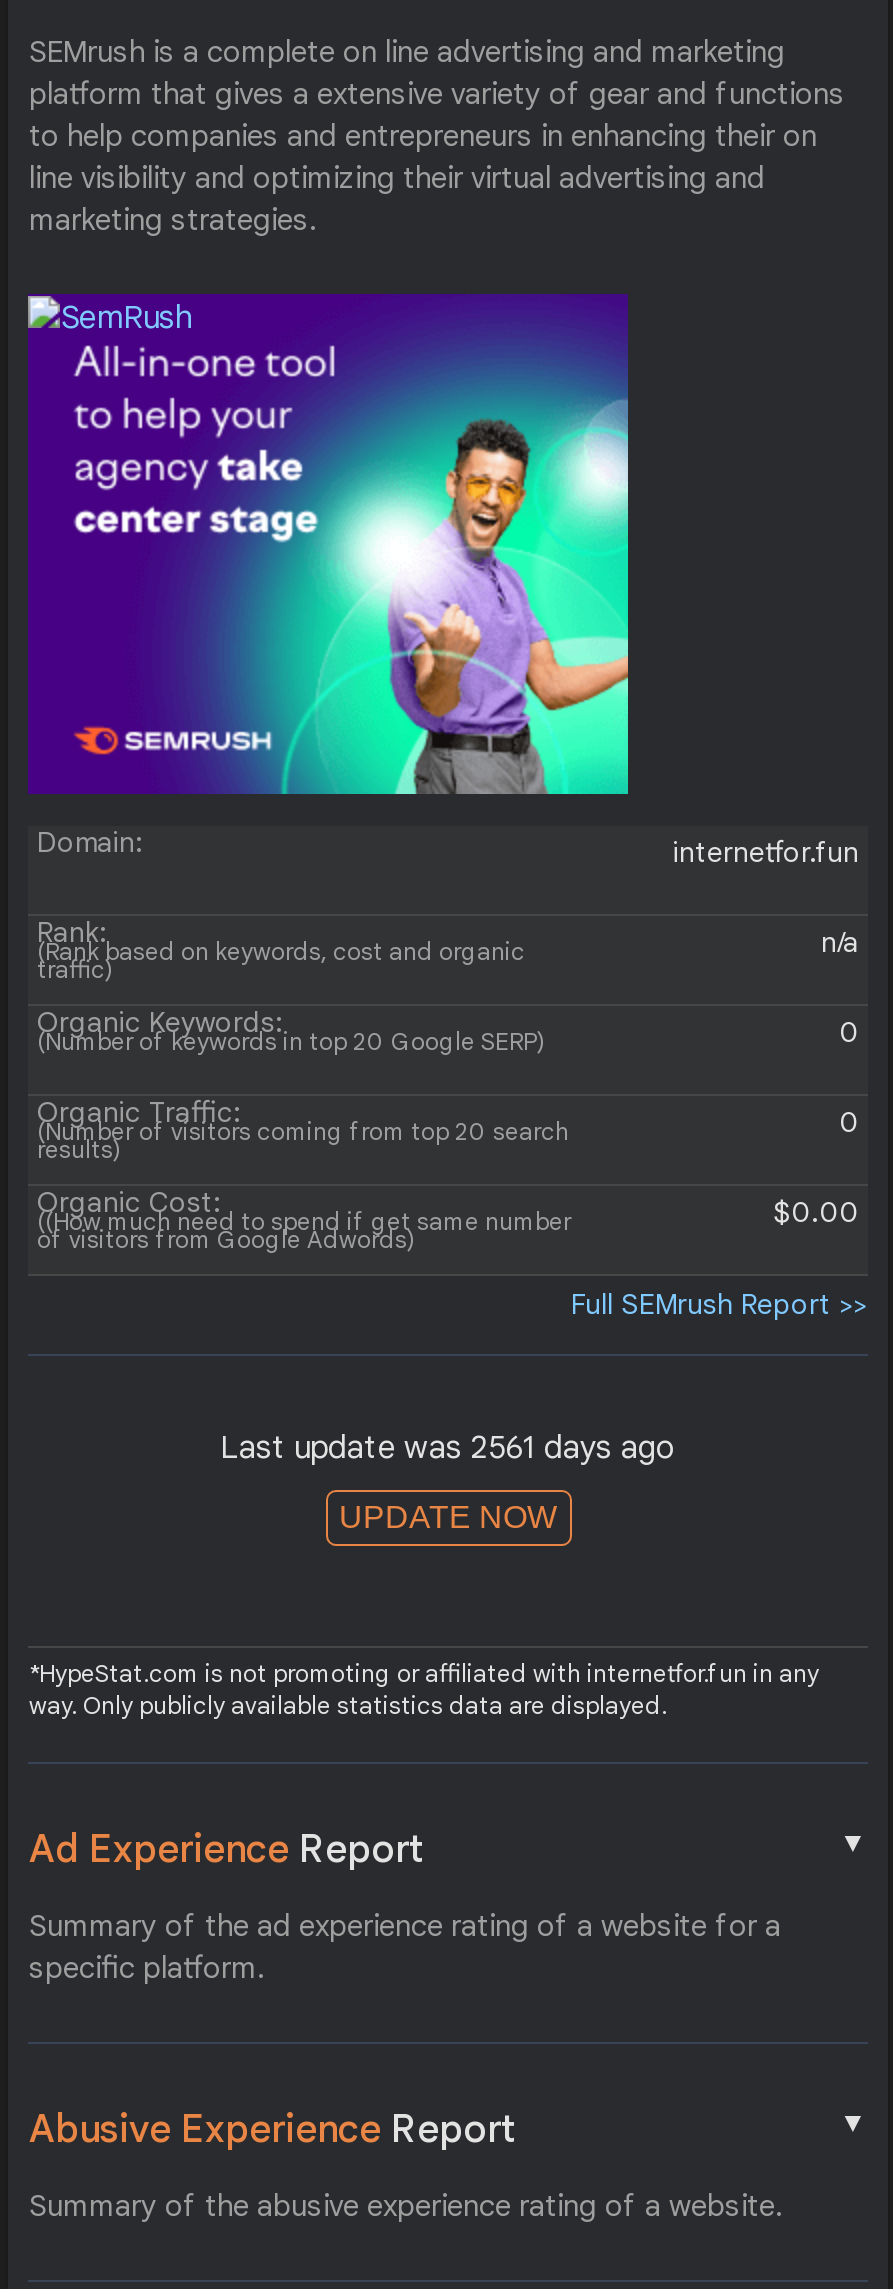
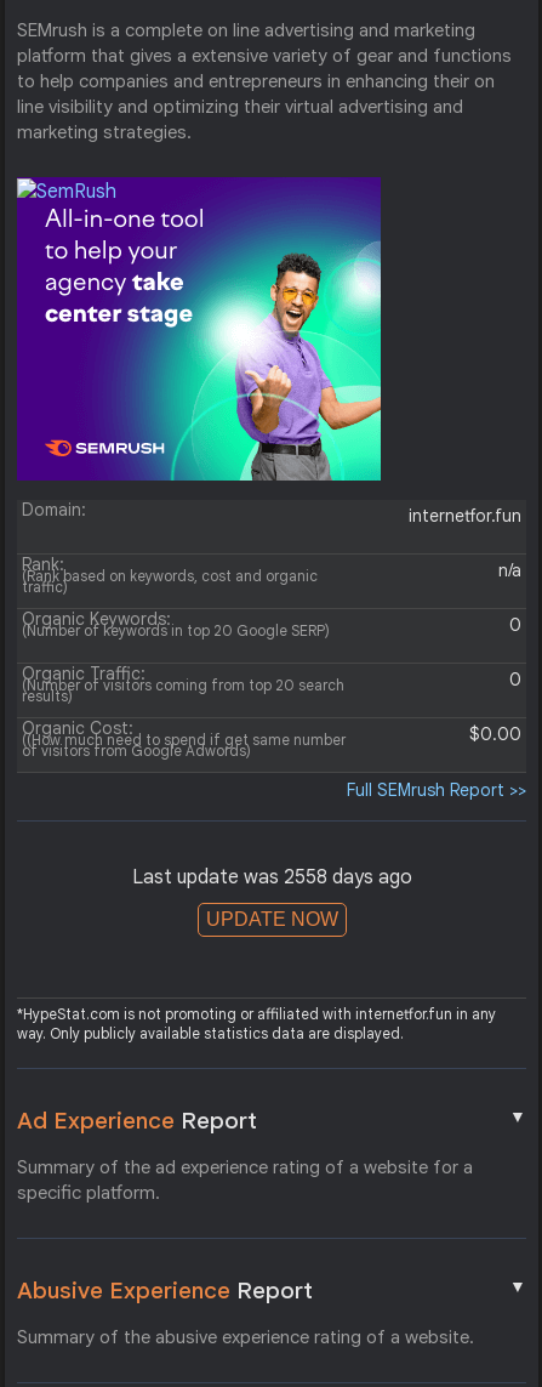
- Last update was 2561 days ago
+ Last update was 2558 days ago
